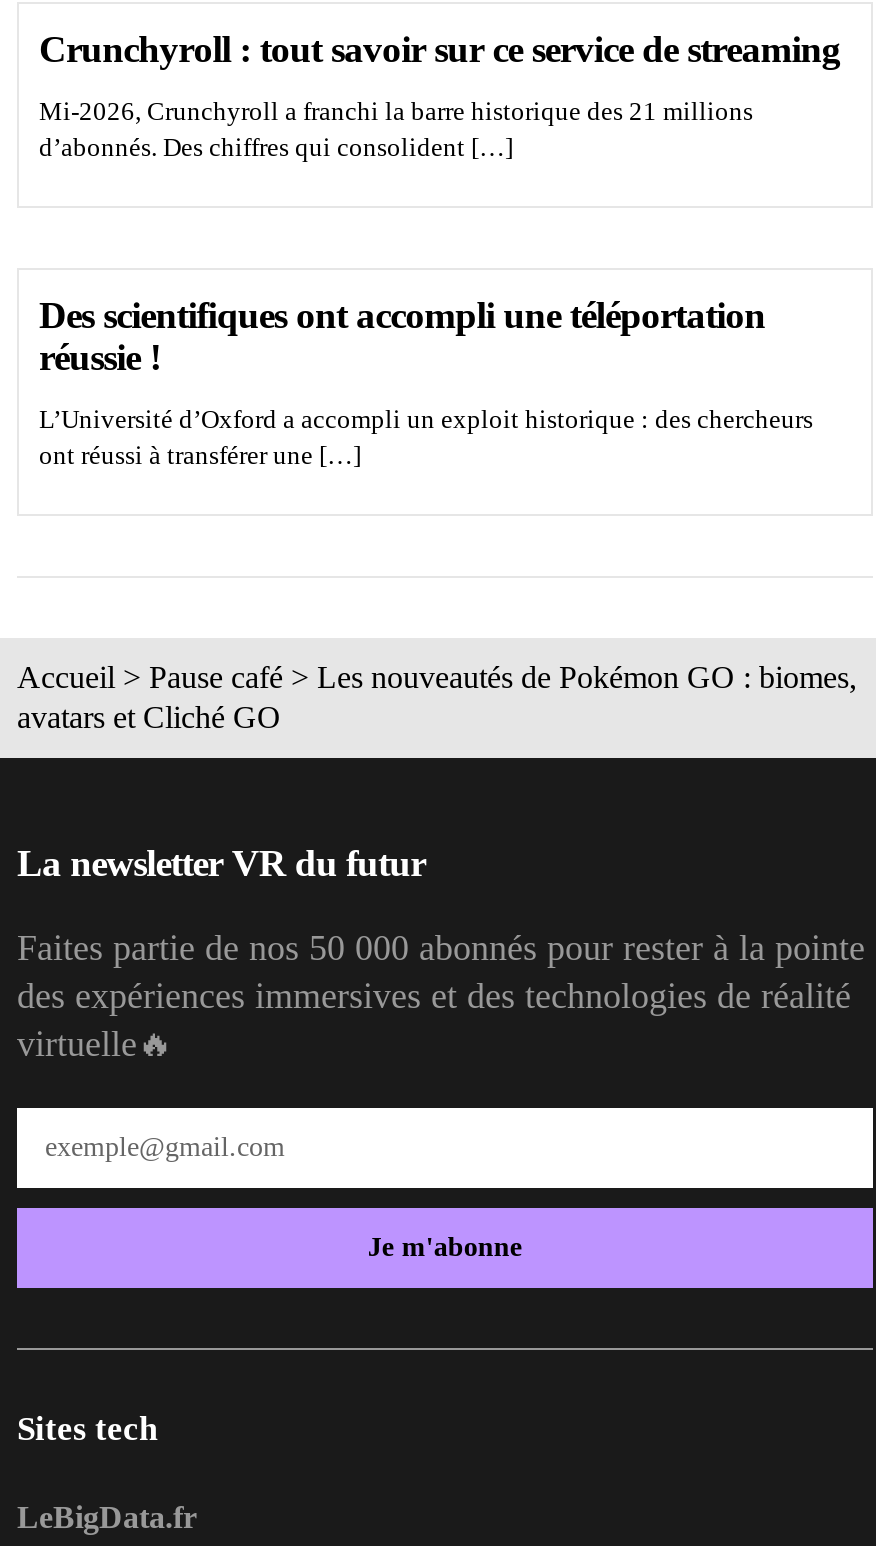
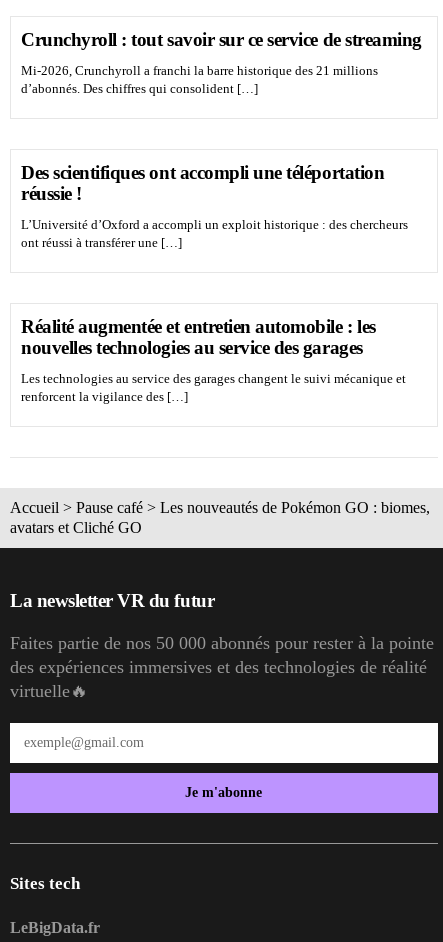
+ Réalité augmentée et entretien automobile : les
+ nouvelles technologies au service des garages
+ Les technologies au service des garages changent le suivi mécanique et
+ renforcent la vigilance des […]
